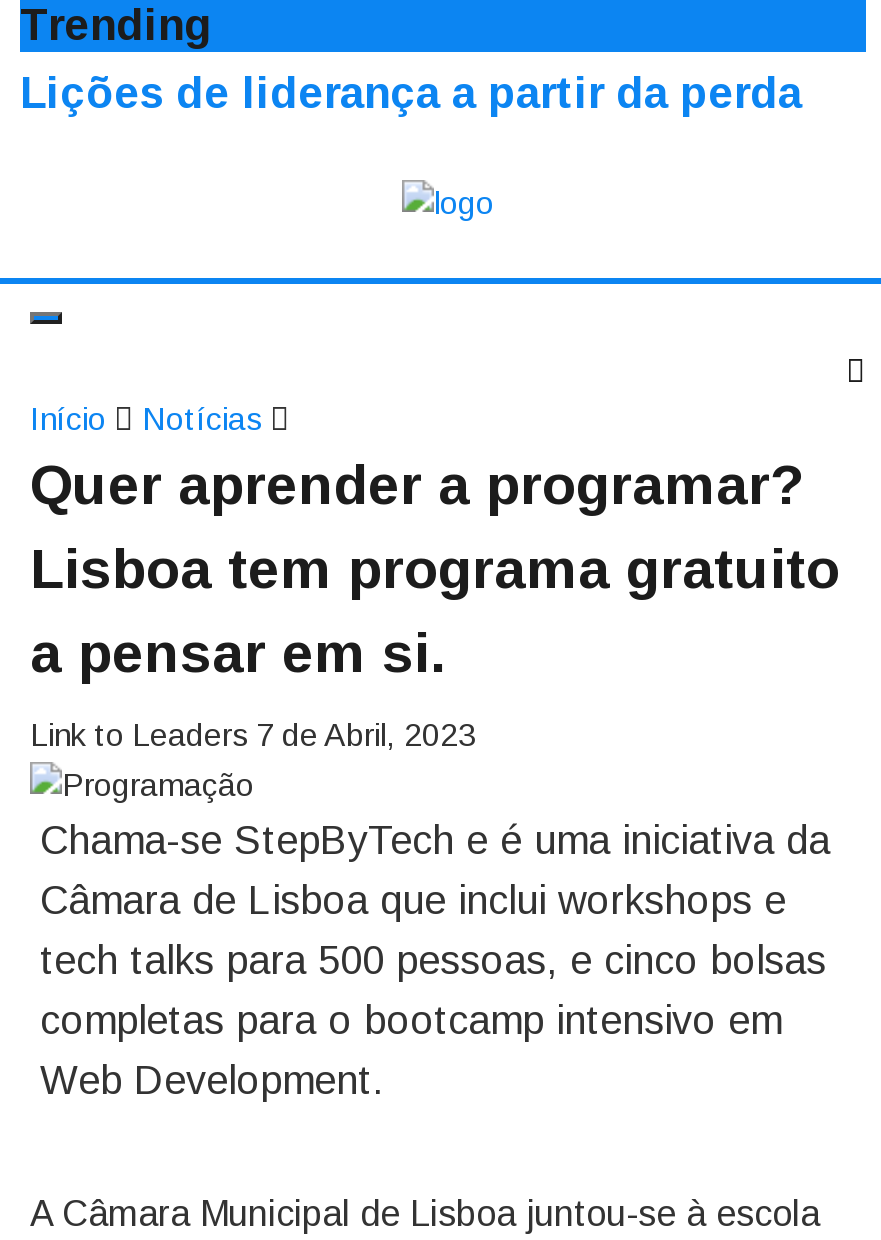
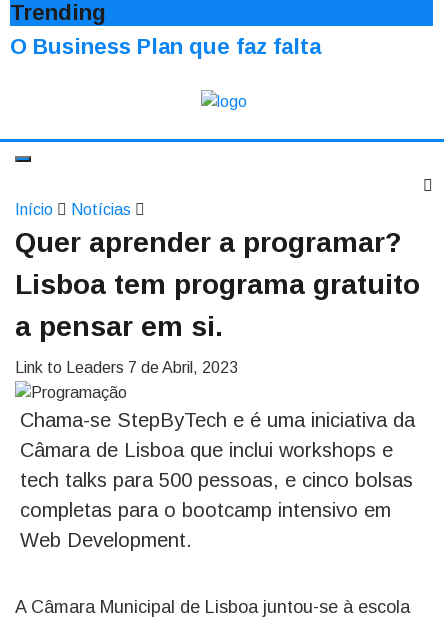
- Lições de liderança a partir da perda
+ O Business Plan que faz falta
